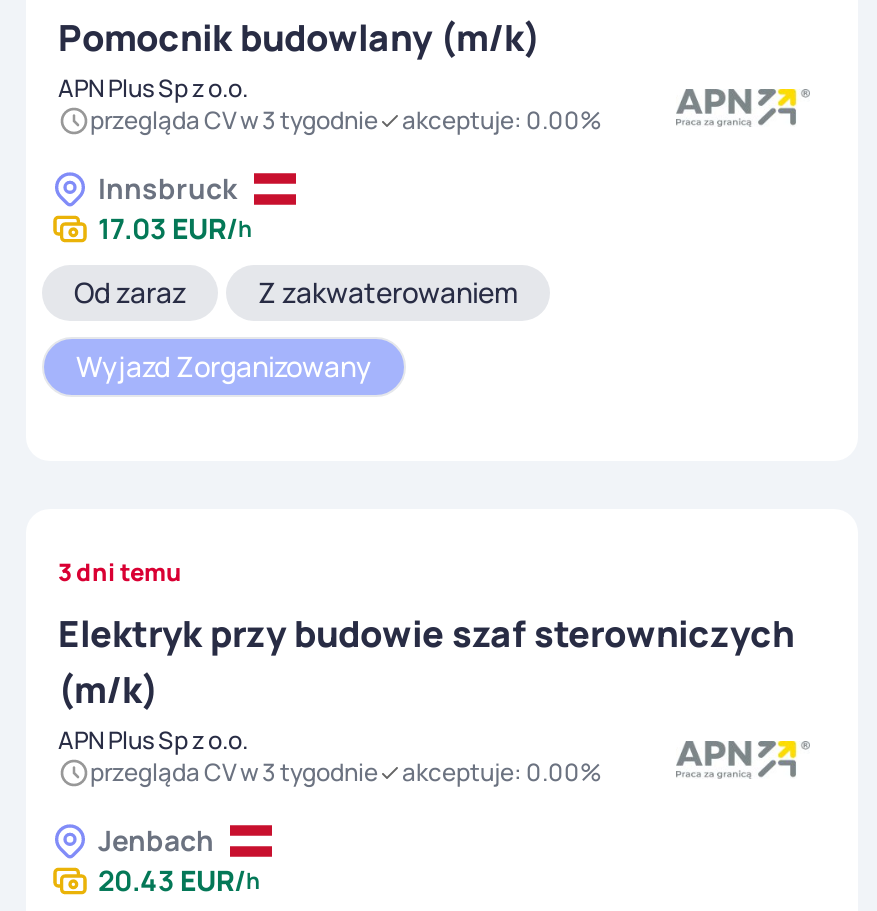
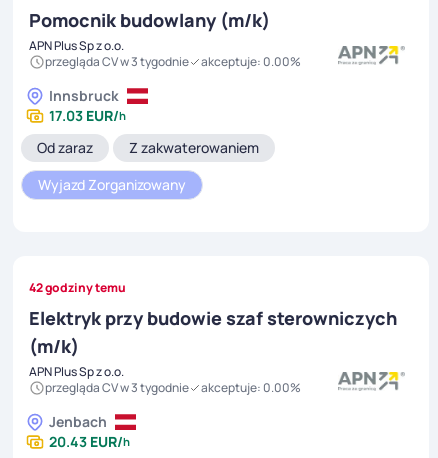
- 3 dni temu
+ 42 godziny temu
